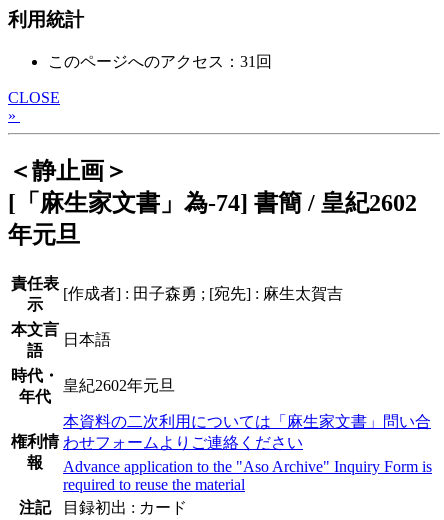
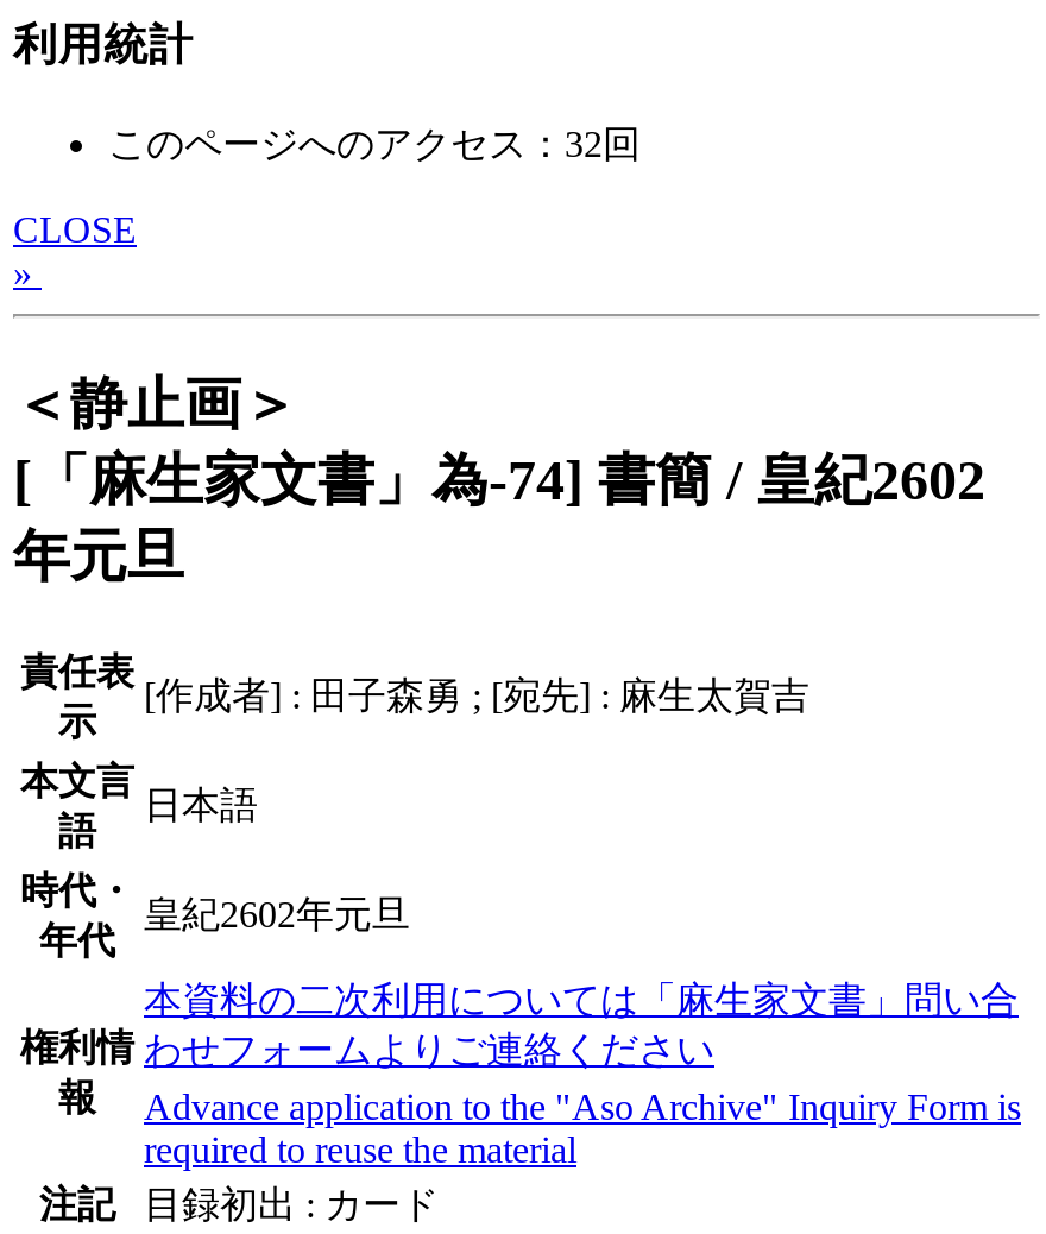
- このページへのアクセス：31回
+ このページへのアクセス：32回
